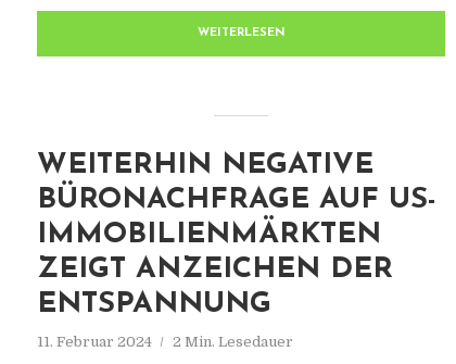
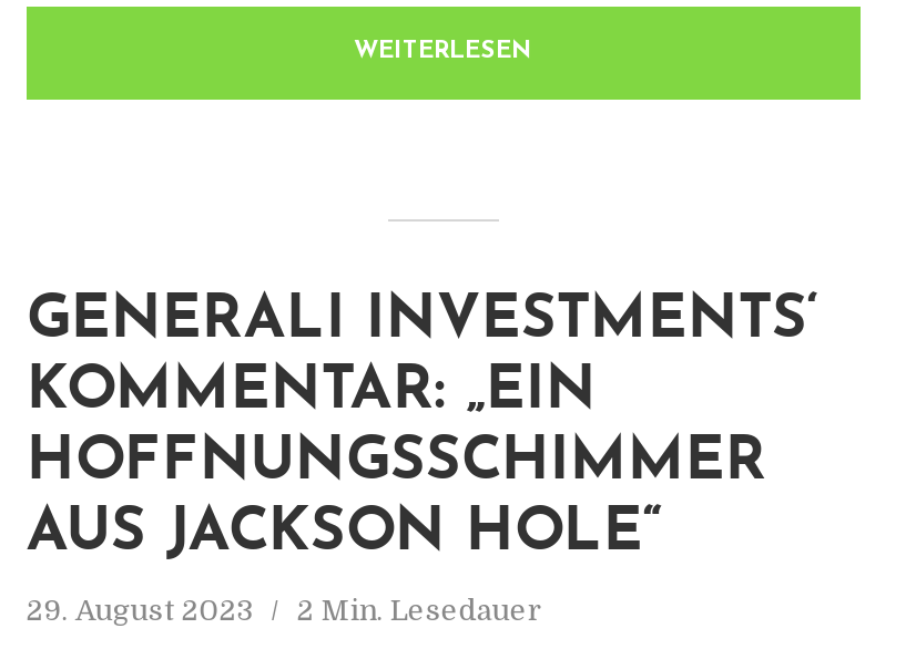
- WEITERHIN NEGATIVE
- BÜRONACHFRAGE AUF US-
- IMMOBILIENMÄRKTEN
- ZEIGT ANZEICHEN DER
- ENTSPANNUNG
+ GENERALI INVESTMENTS‘
+ KOMMENTAR: „EIN
+ HOFFNUNGSSCHIMMER
+ AUS JACKSON HOLE“

- 11. Februar 2024 2 Min. Lesedauer
+ 29. August 2023 2 Min. Lesedauer
